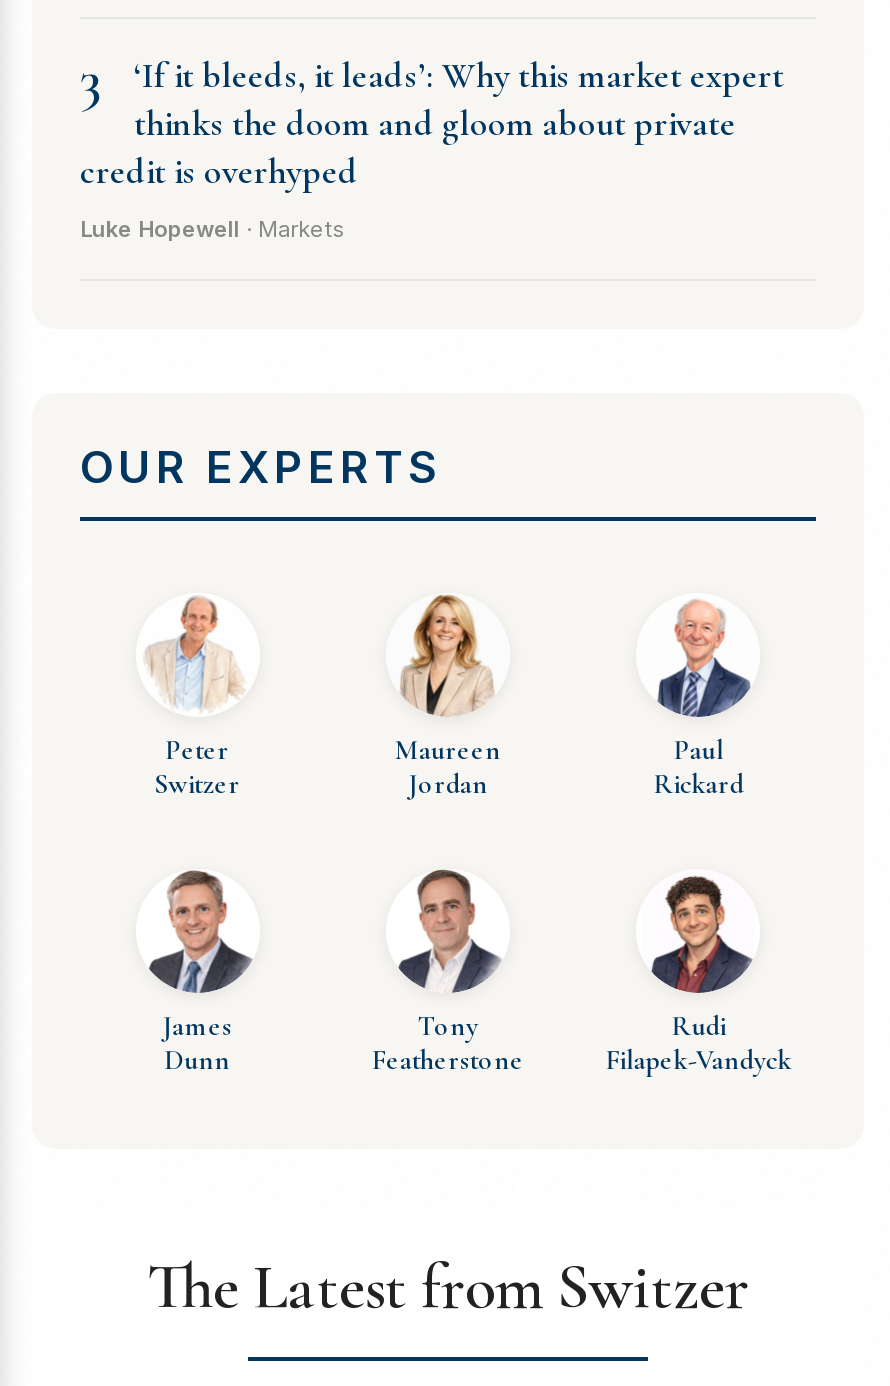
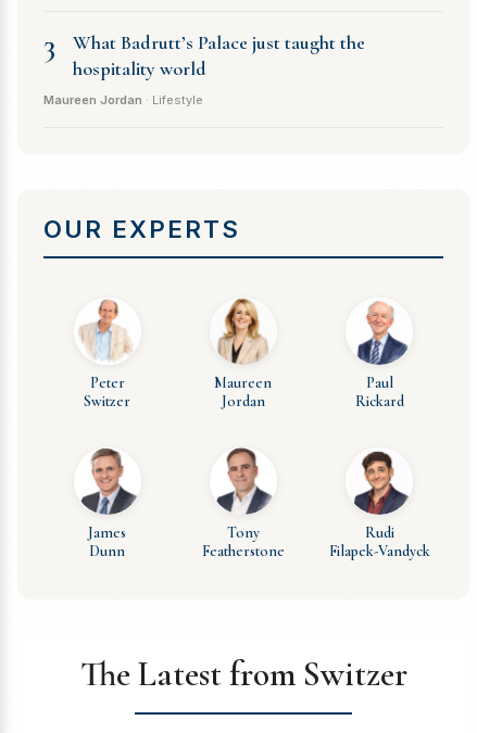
- ‘If it bleeds, it leads’: Why this market expert
- thinks the doom and gloom about private
- credit is overhyped
+ What Badrutt’s Palace just taught the
+ hospitality world

- Luke Hopewell · Markets
+ Maureen Jordan · Lifestyle
